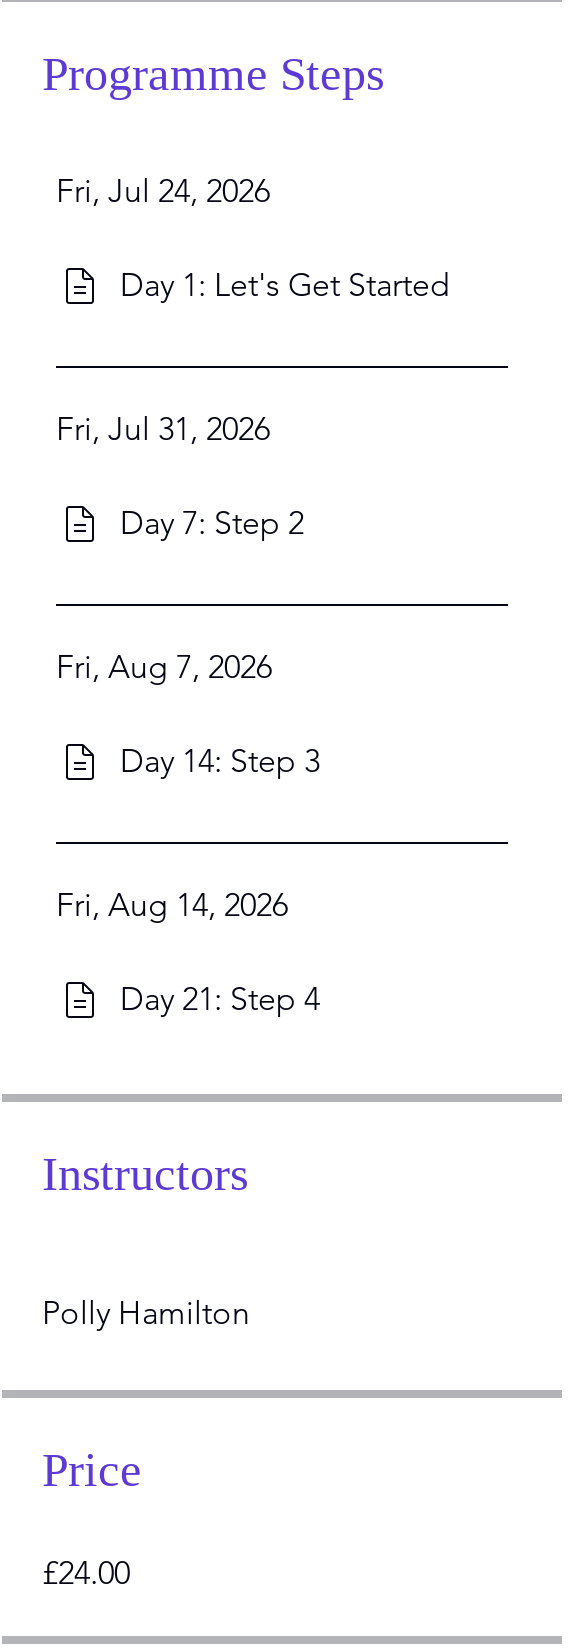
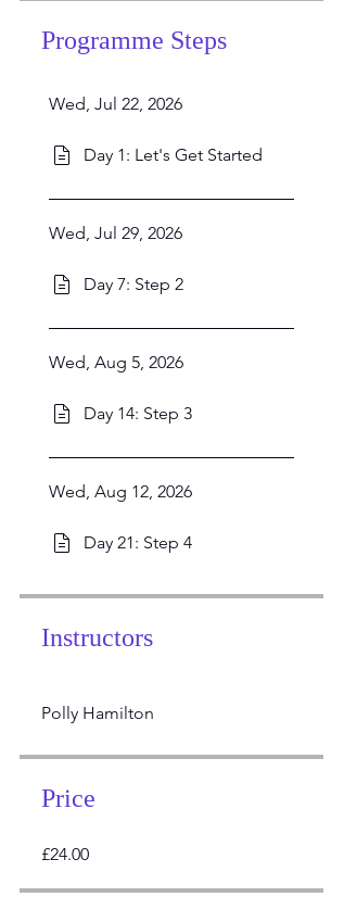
- Fri, Jul 24, 2026
+ Wed, Jul 22, 2026

- Fri, Jul 31, 2026
+ Wed, Jul 29, 2026

- Fri, Aug 7, 2026
+ Wed, Aug 5, 2026

- Fri, Aug 14, 2026
+ Wed, Aug 12, 2026
